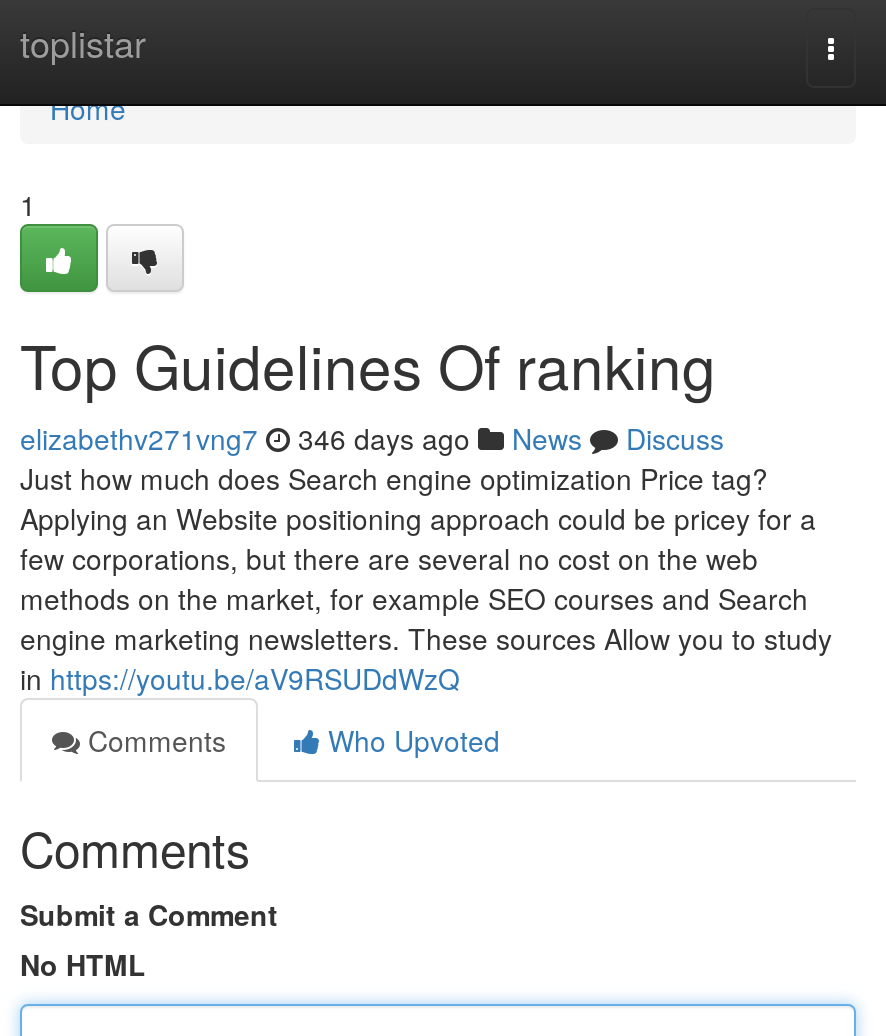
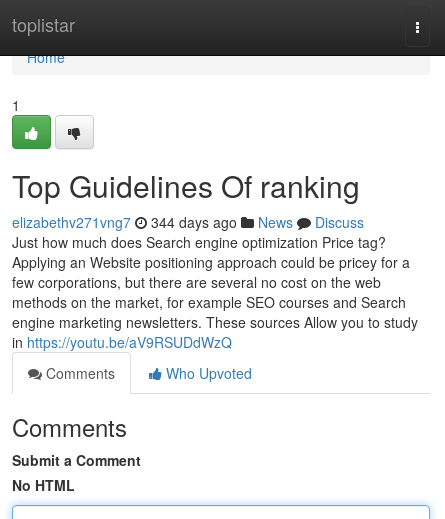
- elizabethv271vng7 346 days ago News Discuss
+ elizabethv271vng7 344 days ago News Discuss
